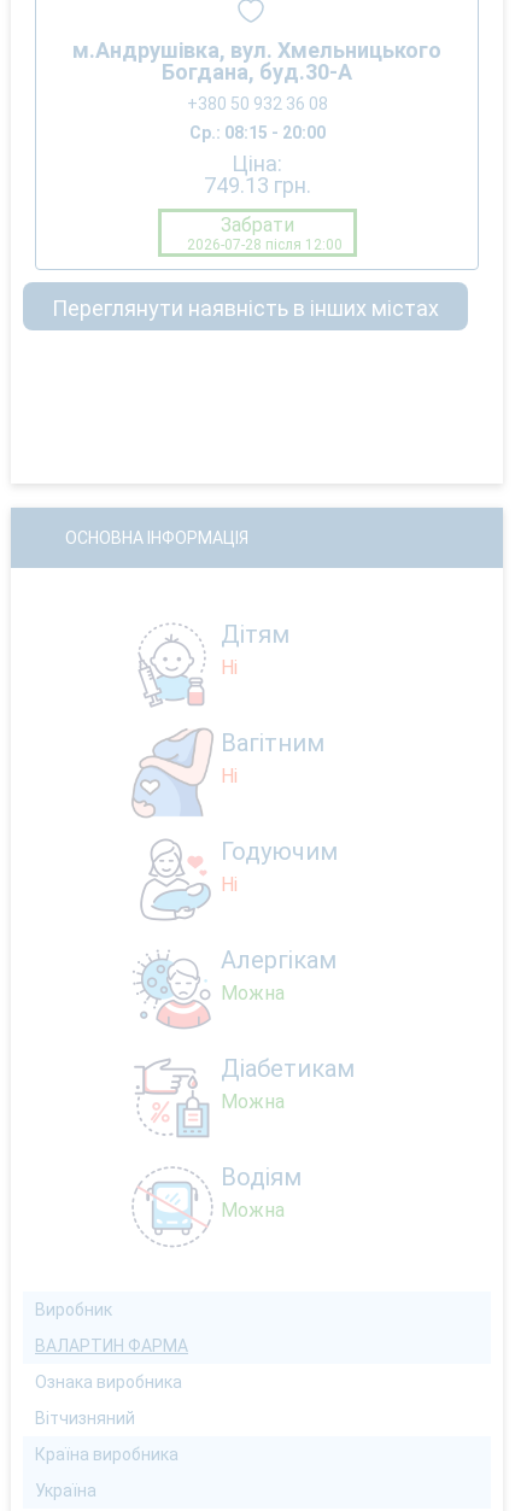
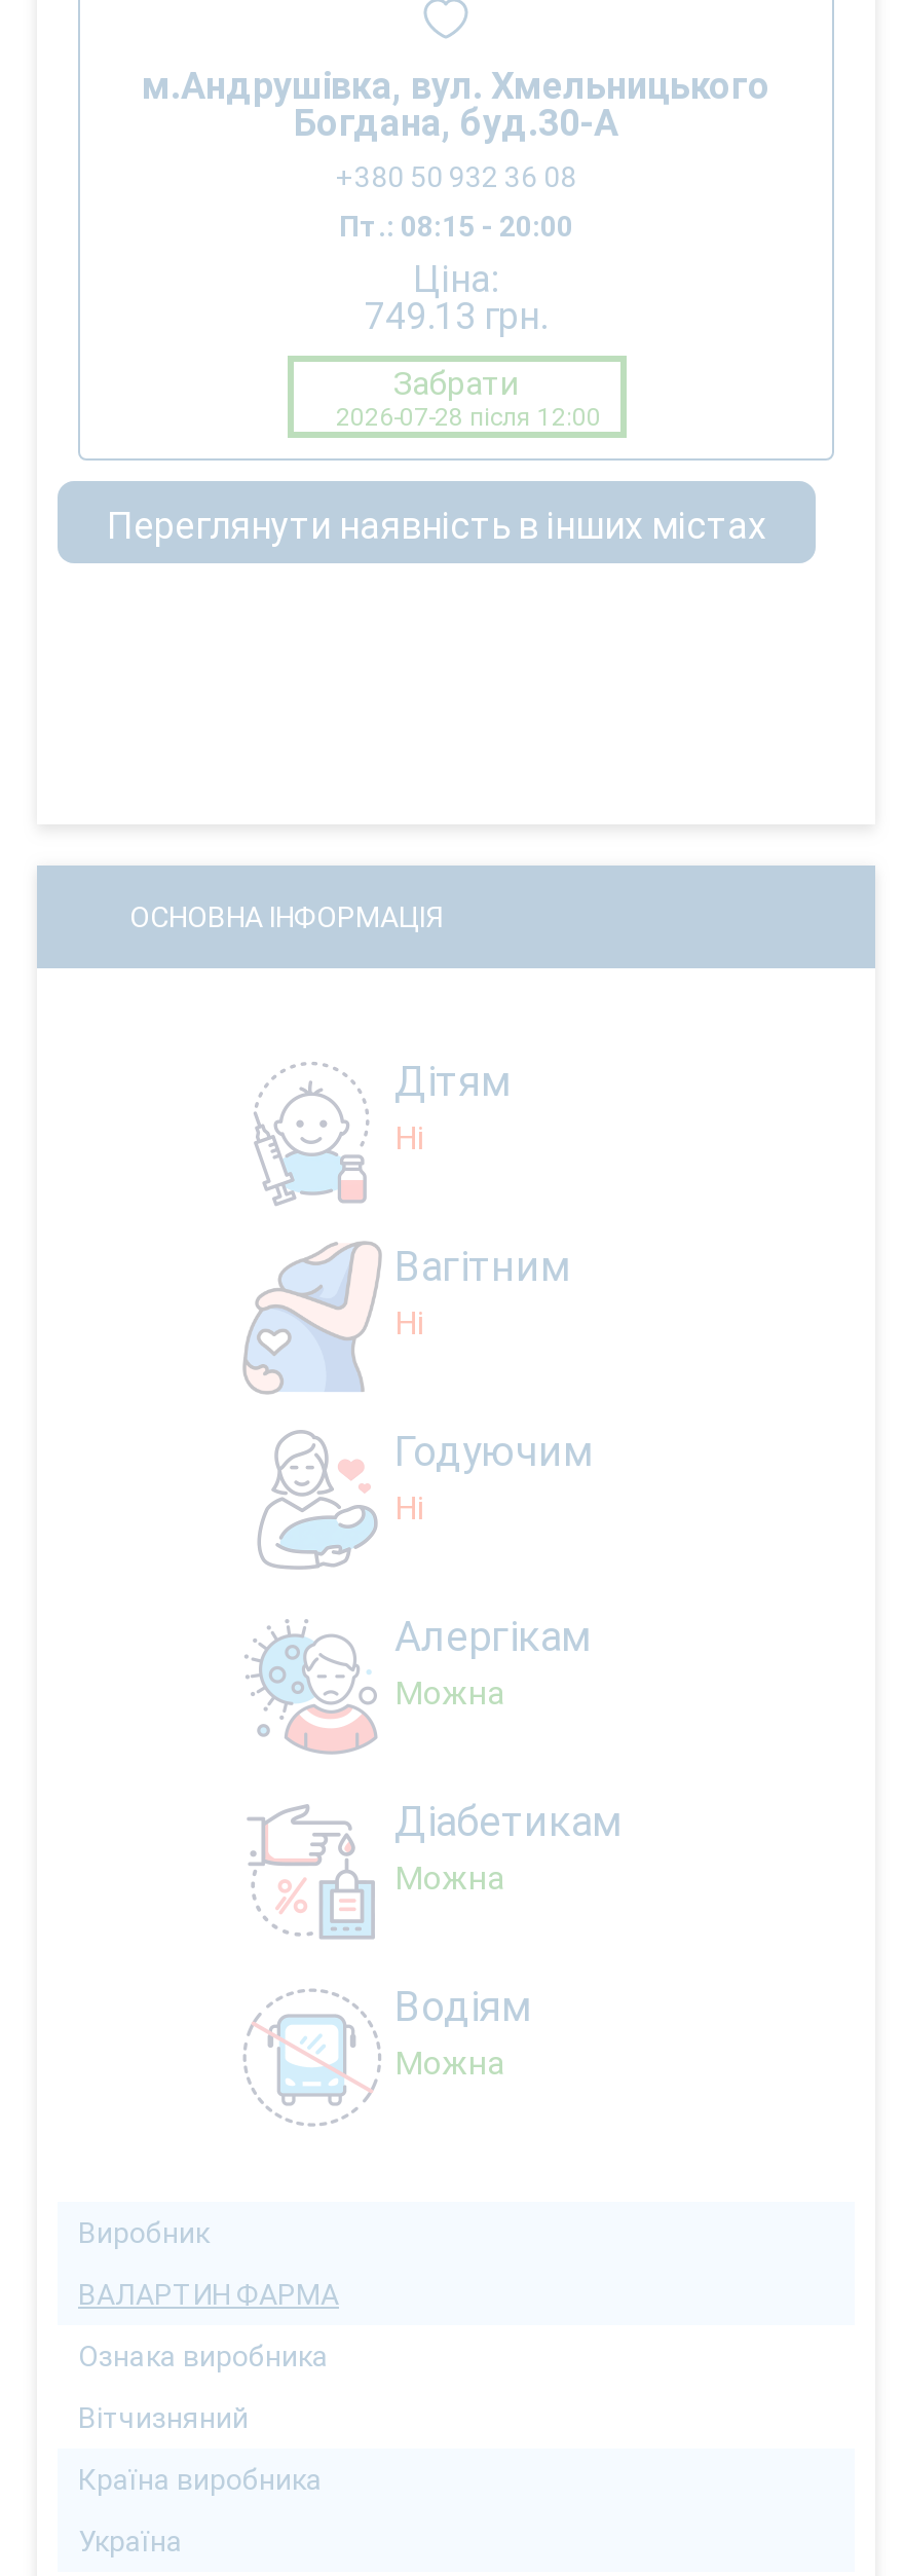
- Ср.: 08:15 - 20:00
+ Пт.: 08:15 - 20:00
